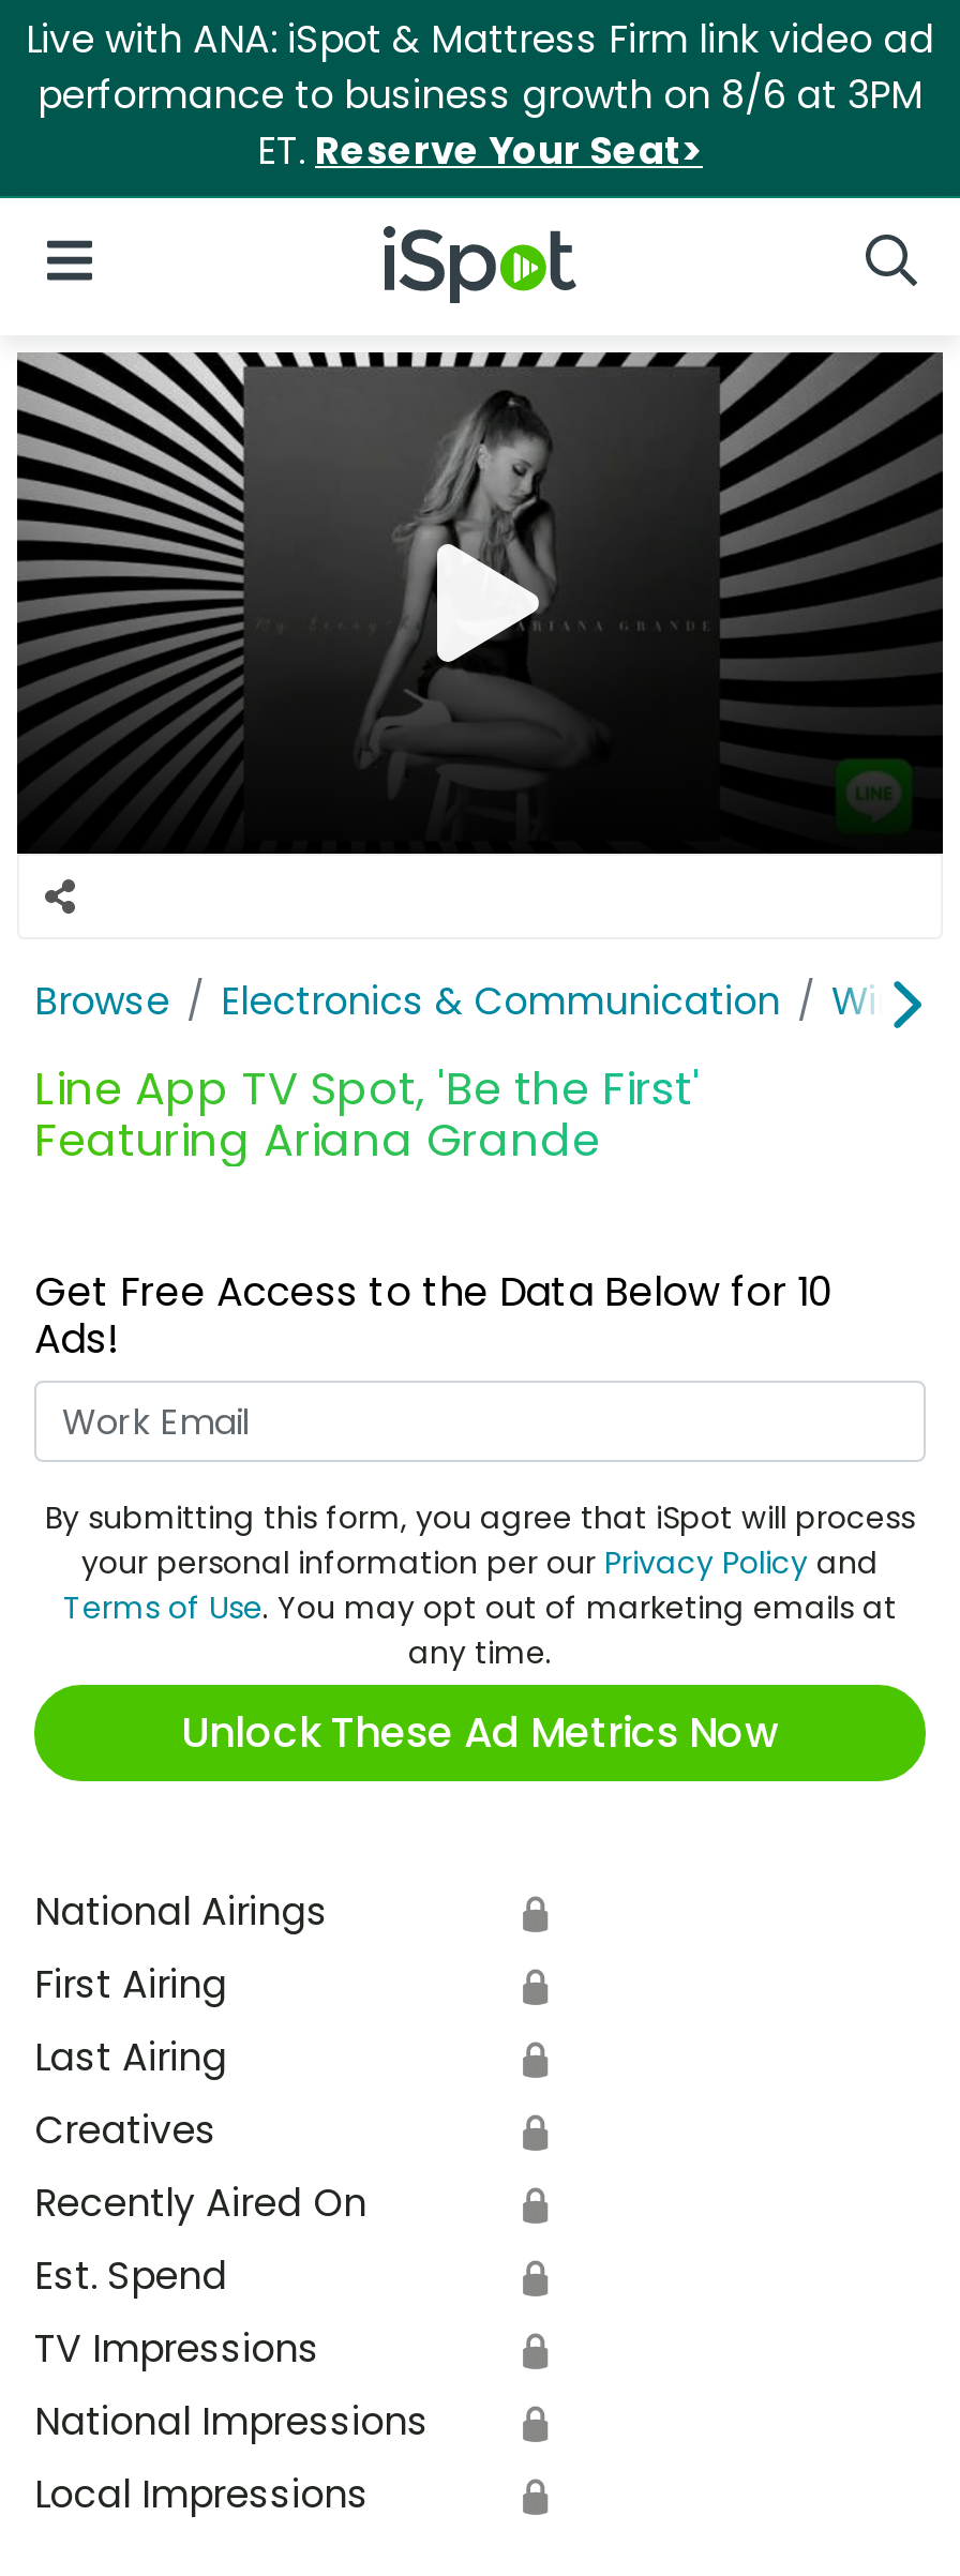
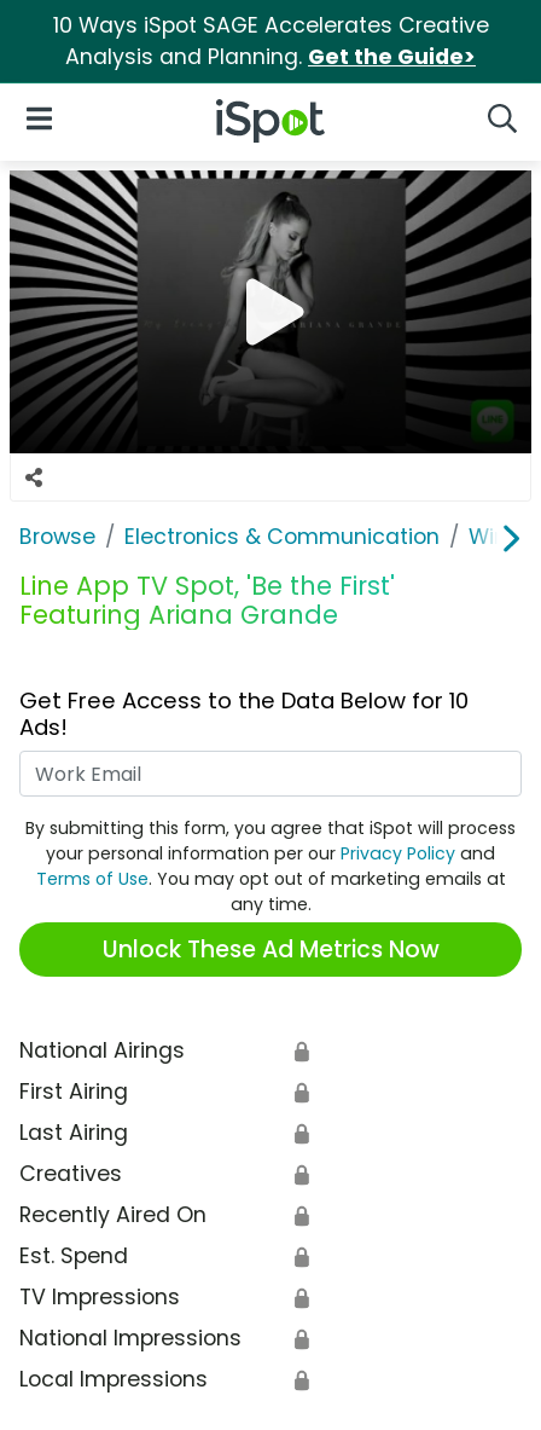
- Live with ANA: iSpot & Mattress Firm link video ad
- performance to business growth on 8/6 at 3PM
- ET. Reserve Your Seat>
+ 10 Ways iSpot SAGE Accelerates Creative
+ Analysis and Planning. Get the Guide>
